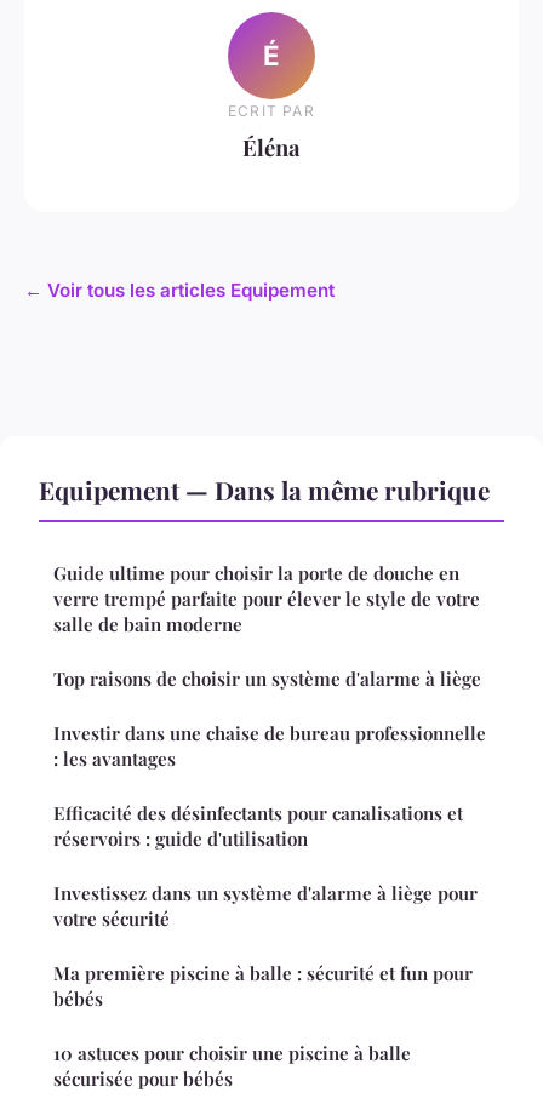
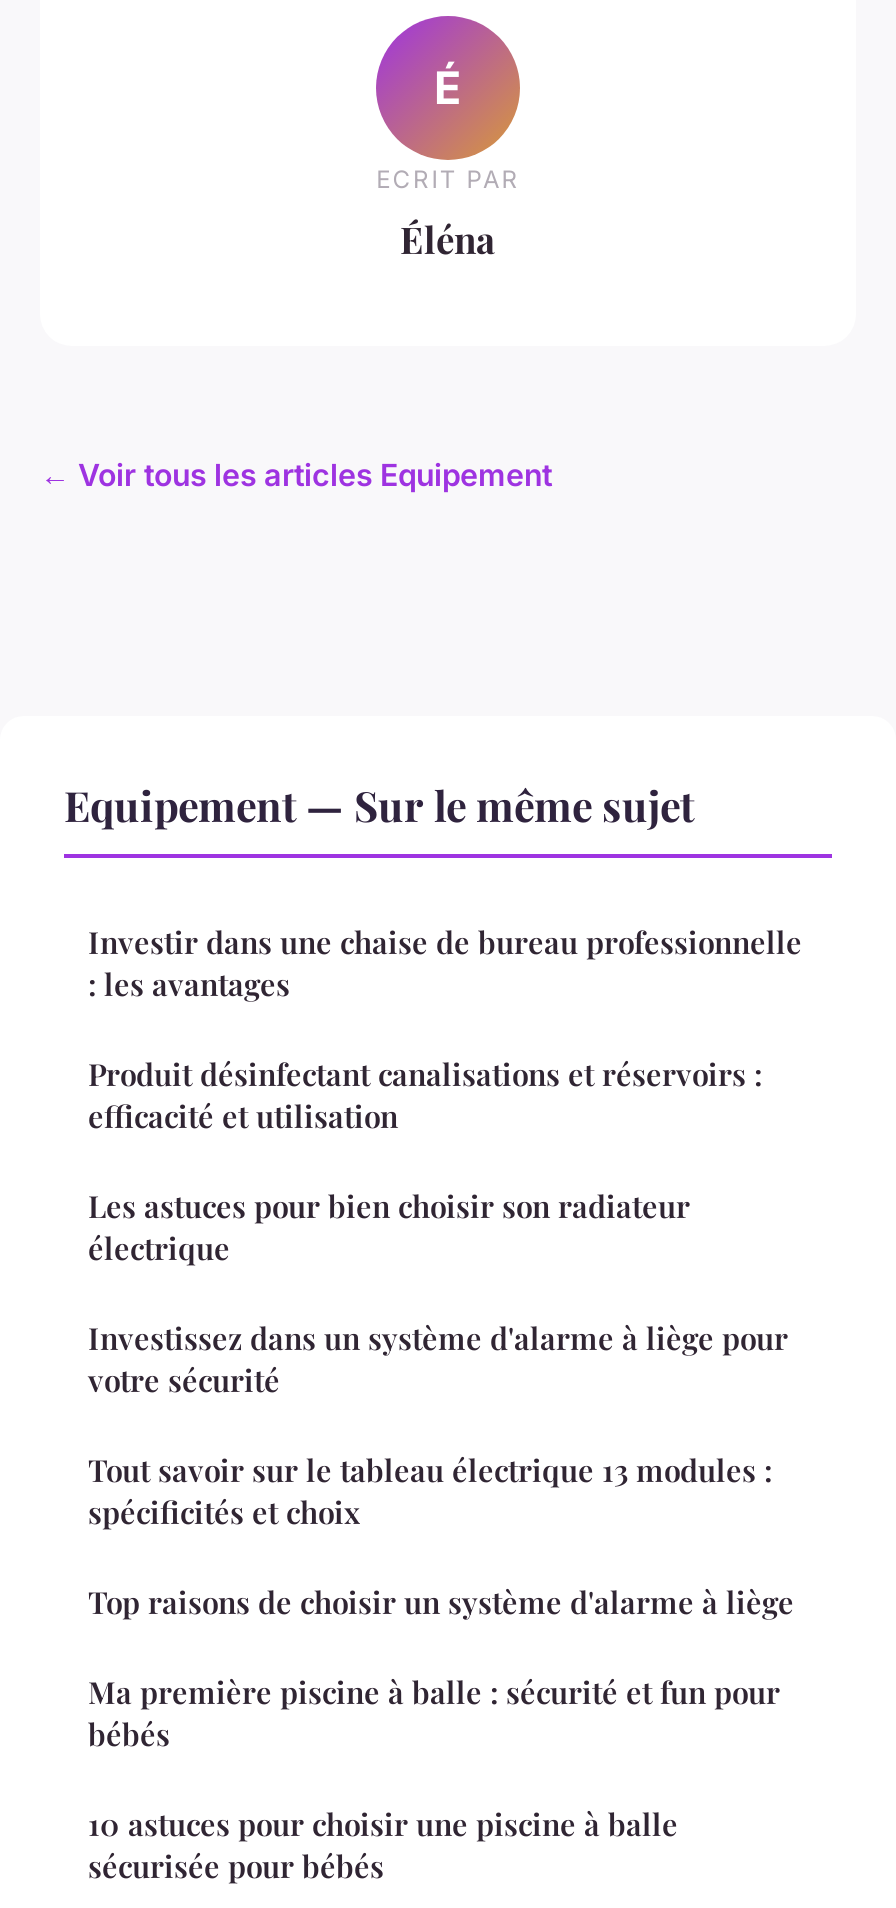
- Equipement — Dans la même rubrique
- Guide ultime pour choisir la porte de douche en
- verre trempé parfaite pour élever le style de votre
- salle de bain moderne
+ Equipement — Sur le même sujet

moved down: Top raisons de choisir un système d'alarme à liège

moved up: Investir dans une chaise de bureau professionnelle | : les avantages

- Efficacité des désinfectants pour canalisations et
- réservoirs : guide d'utilisation
+ Produit désinfectant canalisations et réservoirs :
+ efficacité et utilisation
+ Les astuces pour bien choisir son radiateur
+ électrique

moved up: Investissez dans un système d'alarme à liège pour | votre sécurité

+ Tout savoir sur le tableau électrique 13 modules :
+ spécificités et choix
